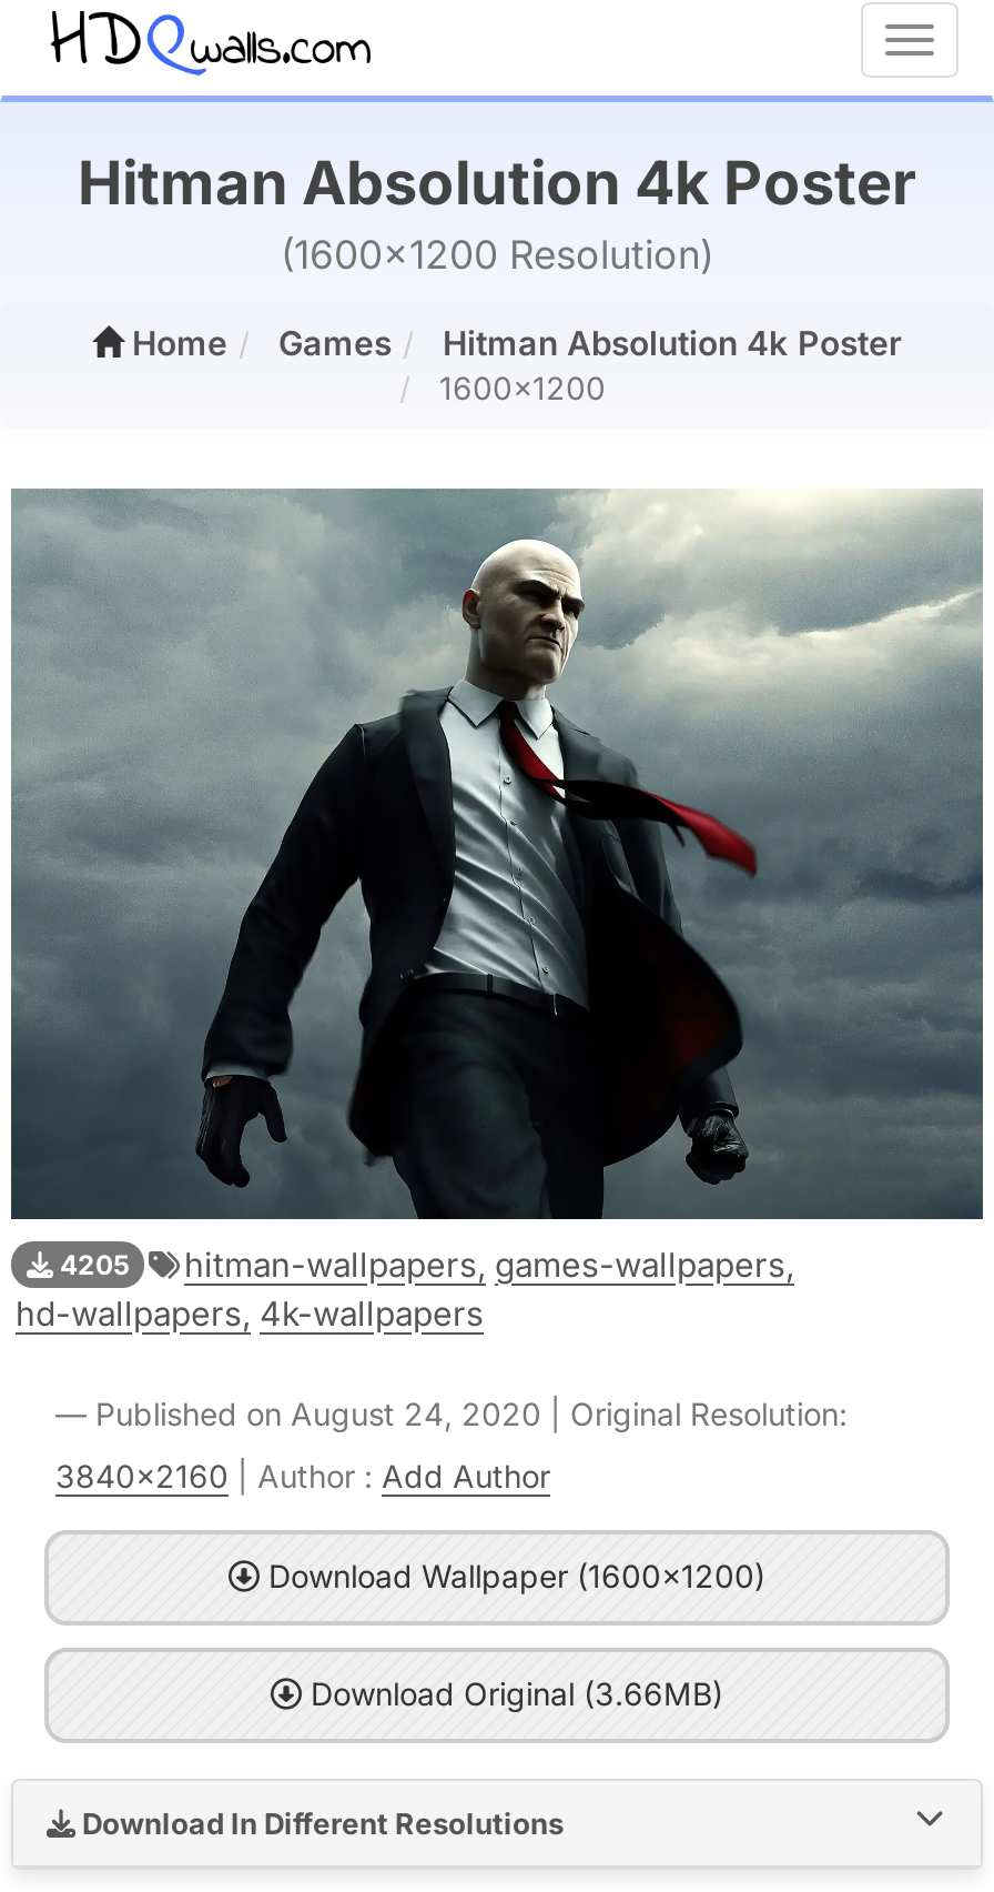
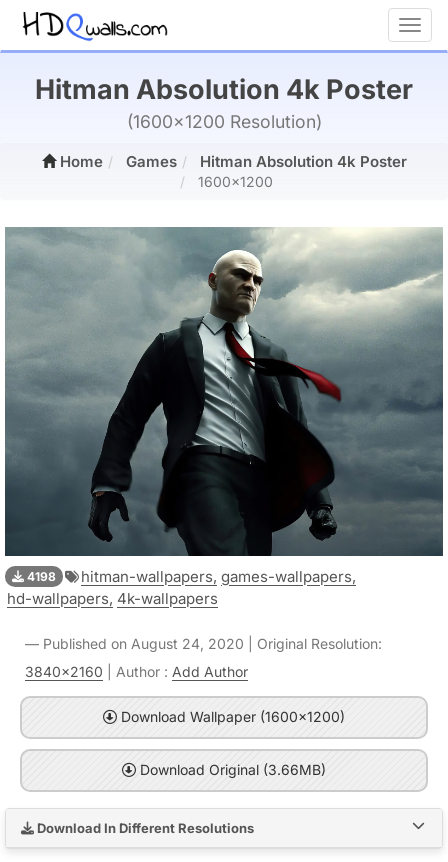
- 4205 hitman-wallpapers, games-wallpapers,
+ 4198 hitman-wallpapers, games-wallpapers,
